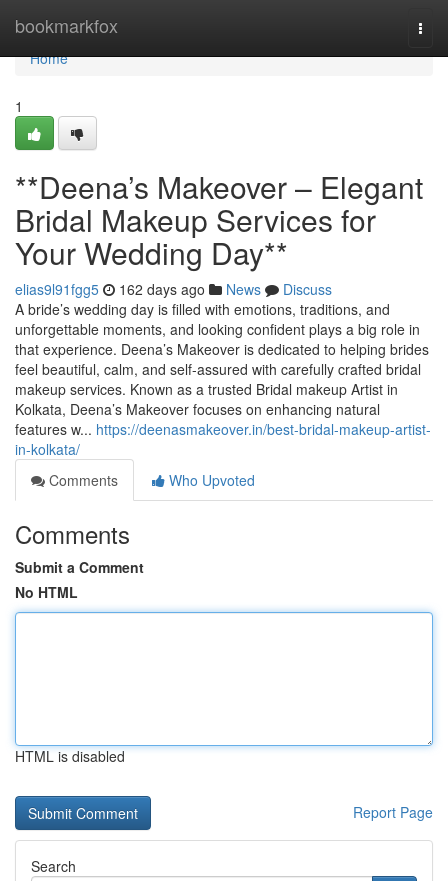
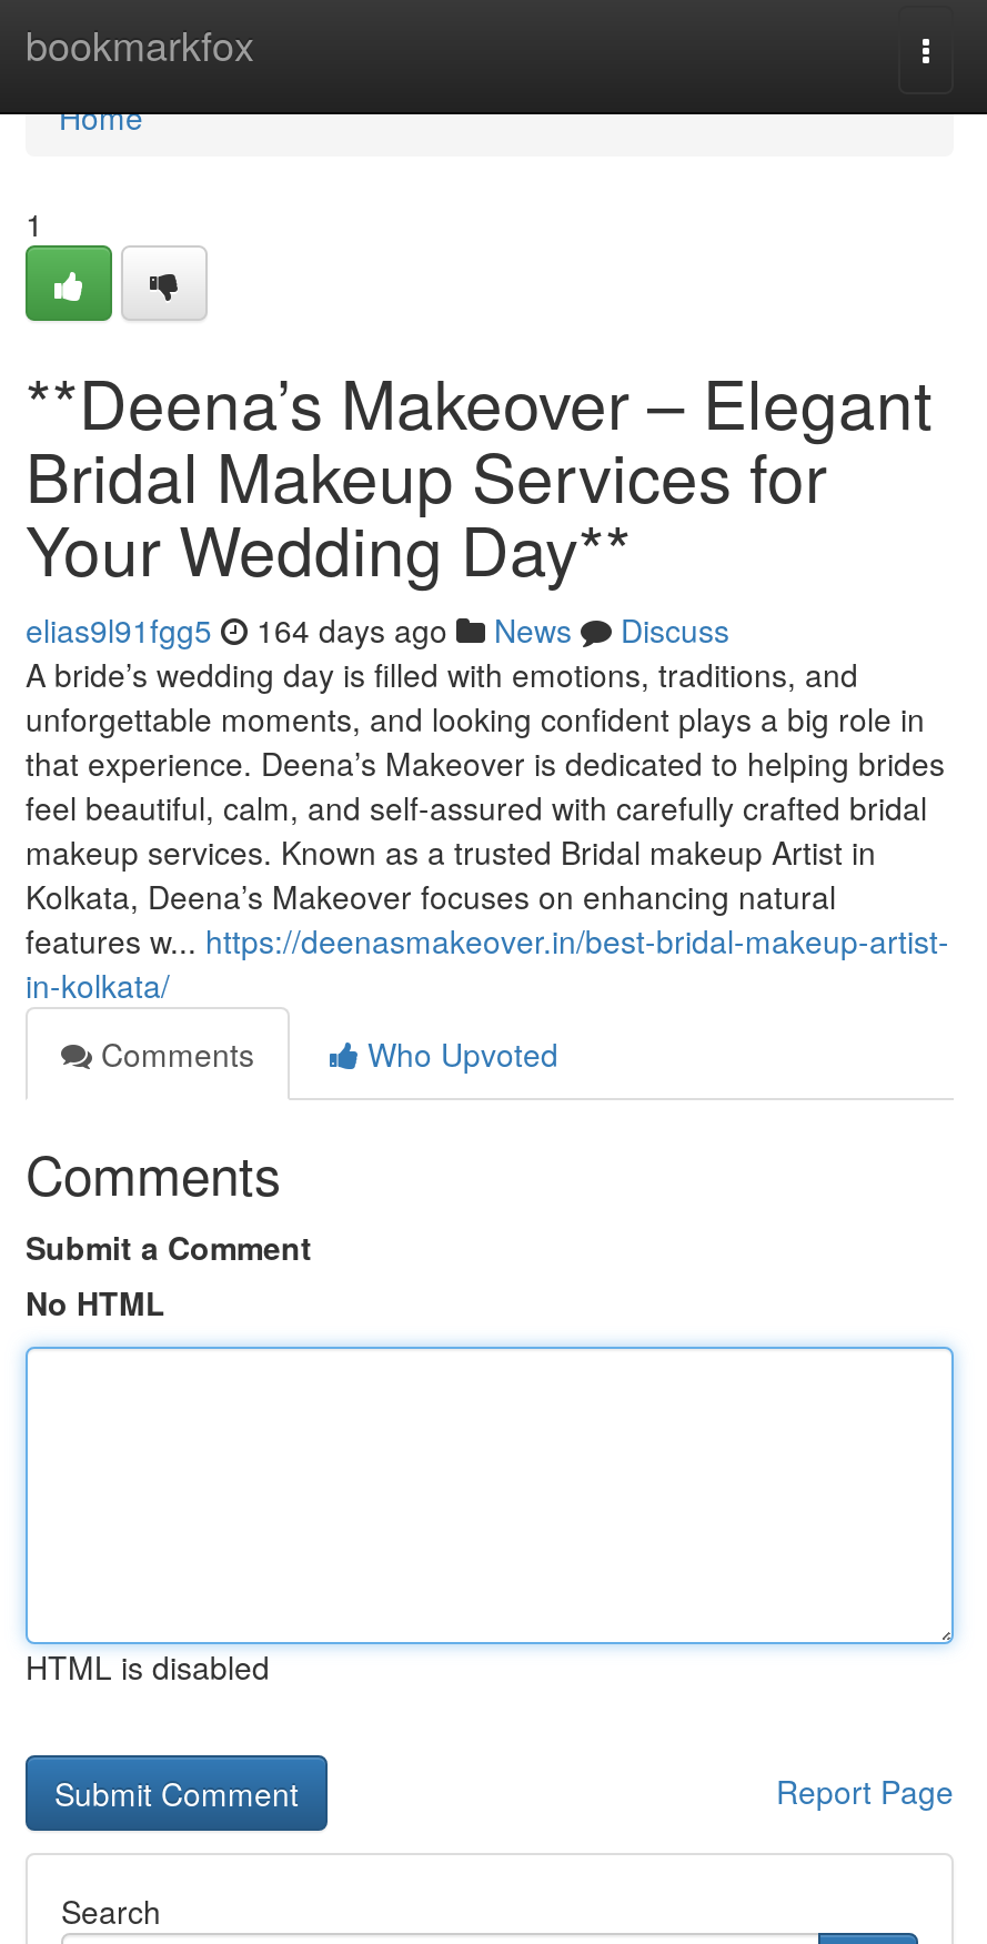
- elias9l91fgg5 162 days ago News Discuss
+ elias9l91fgg5 164 days ago News Discuss
